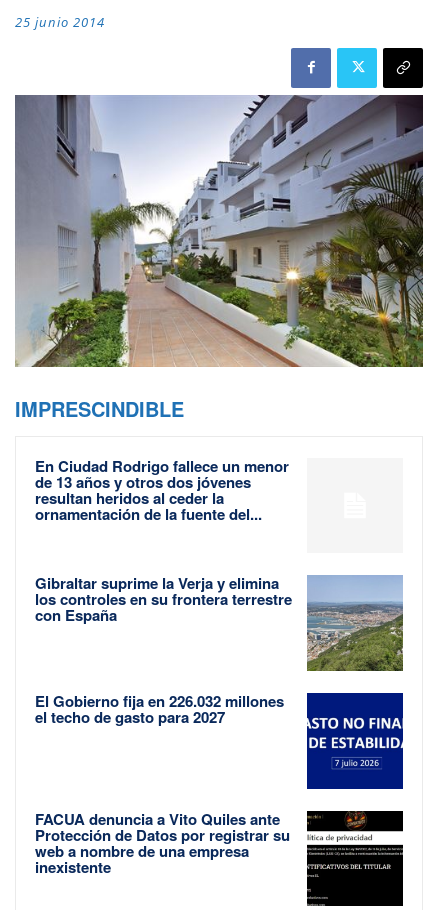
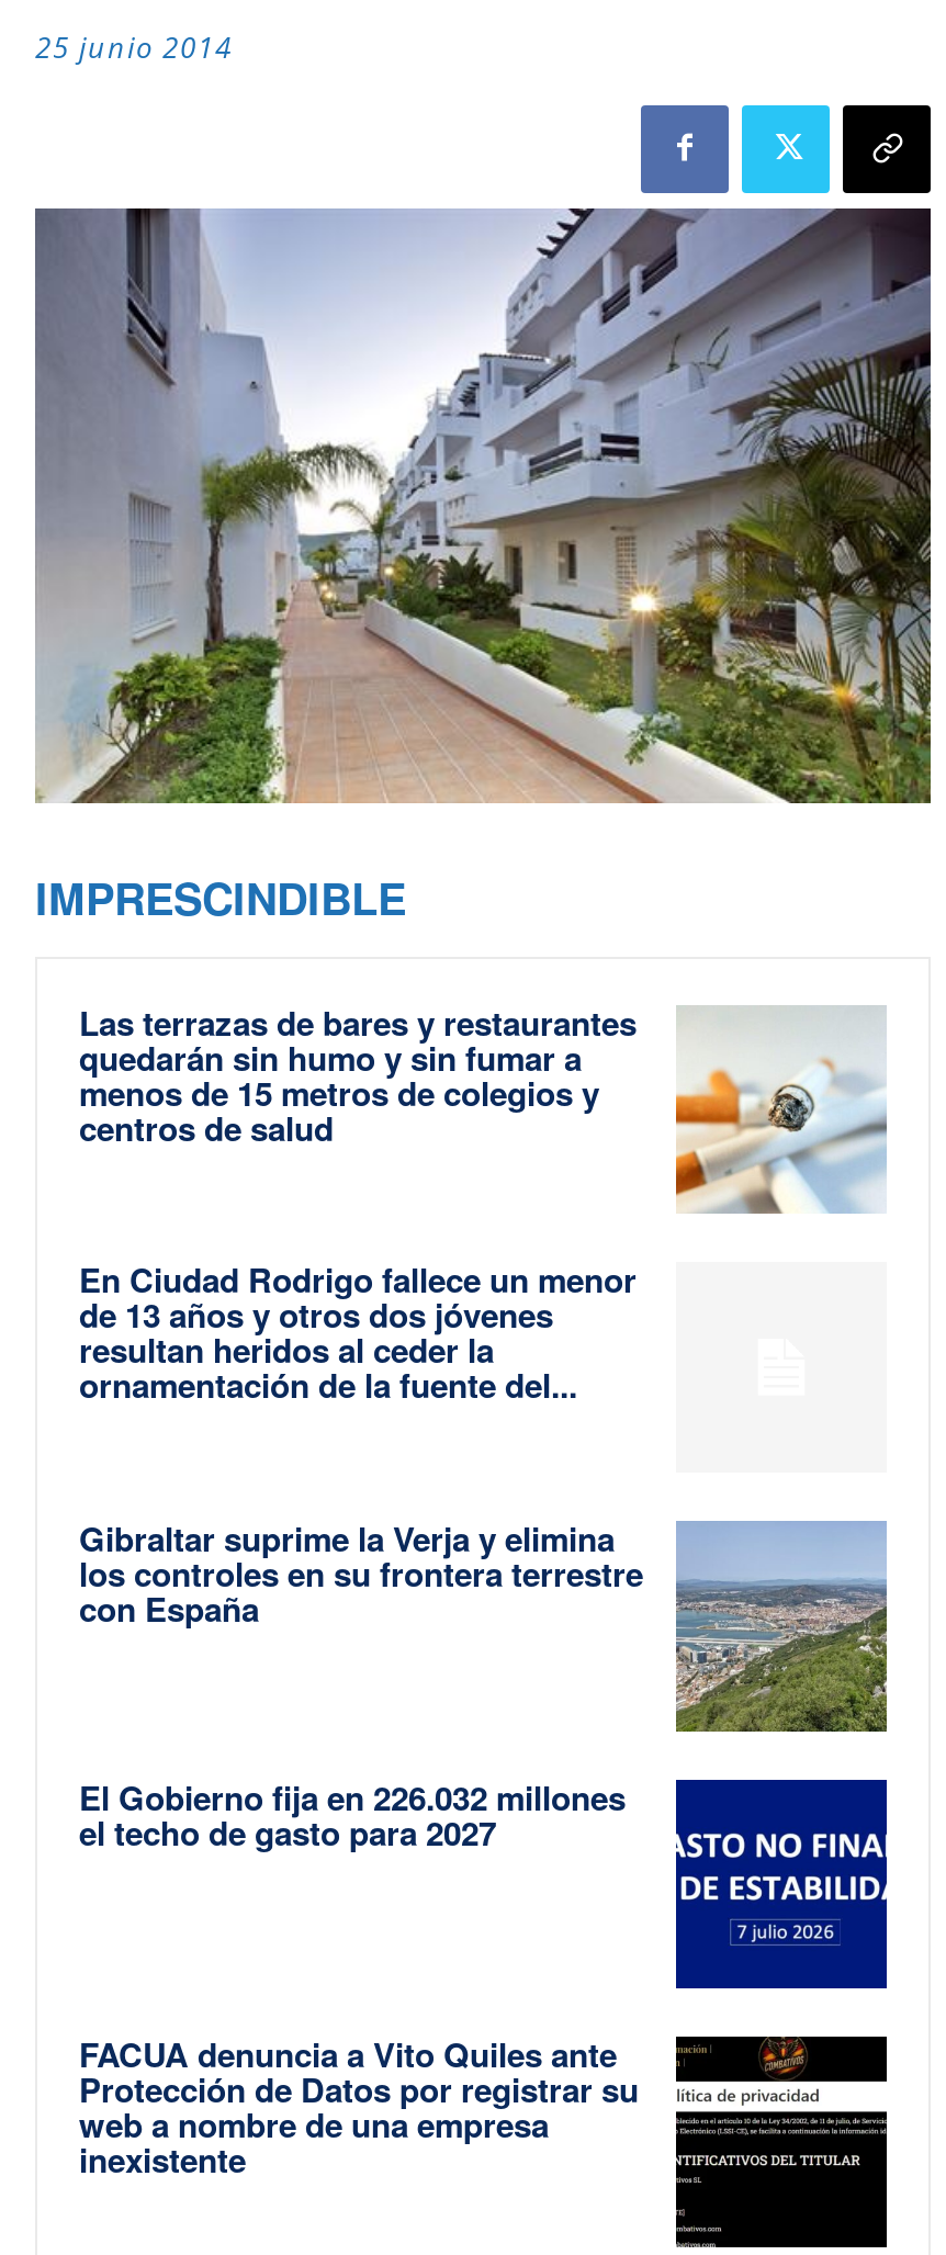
+ [image]
+ Las terrazas de bares y restaurantes
+ quedarán sin humo y sin fumar a
+ menos de 15 metros de colegios y
+ centros de salud
